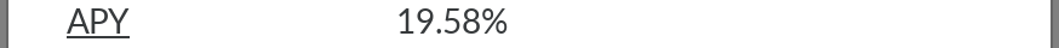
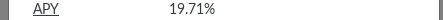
- 19.58%
+ 19.71%
